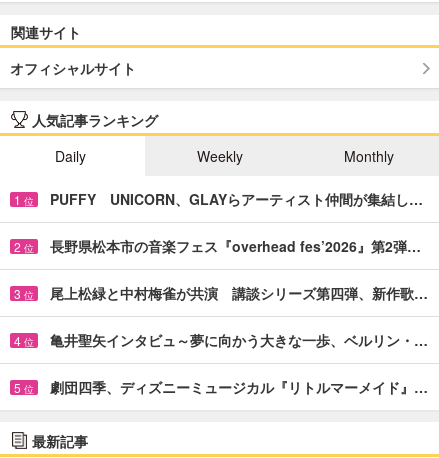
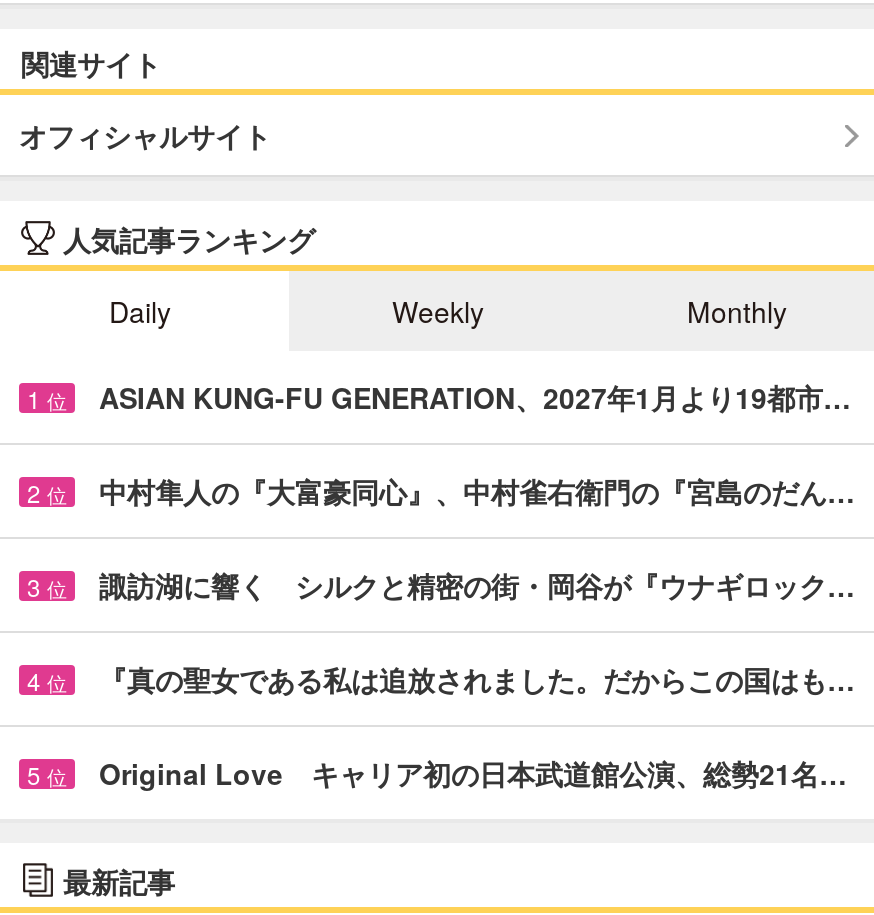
- PUFFY UNICORN、GLAYらアーティスト仲間が集結し…
+ ASIAN KUNG-FU GENERATION、2027年1月より19都市…

- 長野県松本市の音楽フェス『overhead fes’2026』第2弾…
+ 中村隼人の『大富豪同心』、中村雀右衛門の『宮島のだん…

- 尾上松緑と中村梅雀が共演 講談シリーズ第四弾、新作歌…
+ 諏訪湖に響く シルクと精密の街・岡谷が『ウナギロック…

- 亀井聖矢インタビュ～夢に向かう大きな一歩、ベルリン・…
+ 『真の聖女である私は追放されました。だからこの国はも…

- 劇団四季、ディズニーミュージカル『リトルマーメイド』…
+ Original Love キャリア初の日本武道館公演、総勢21名…
